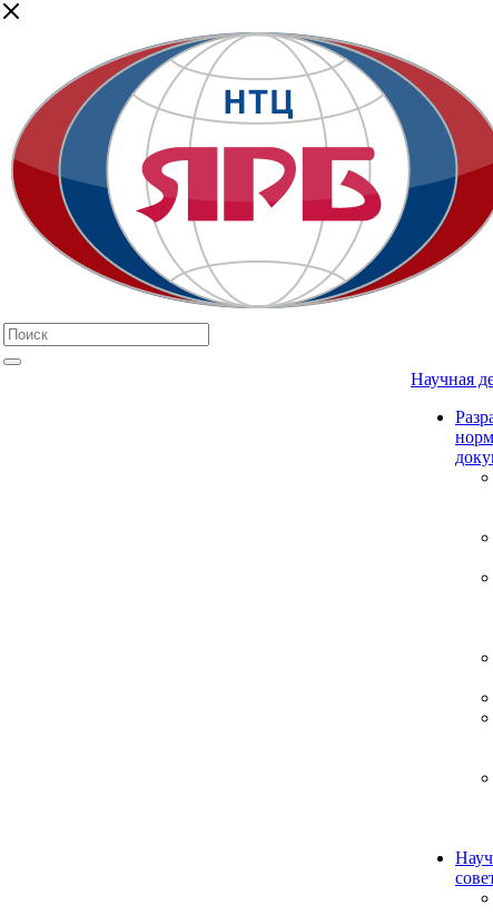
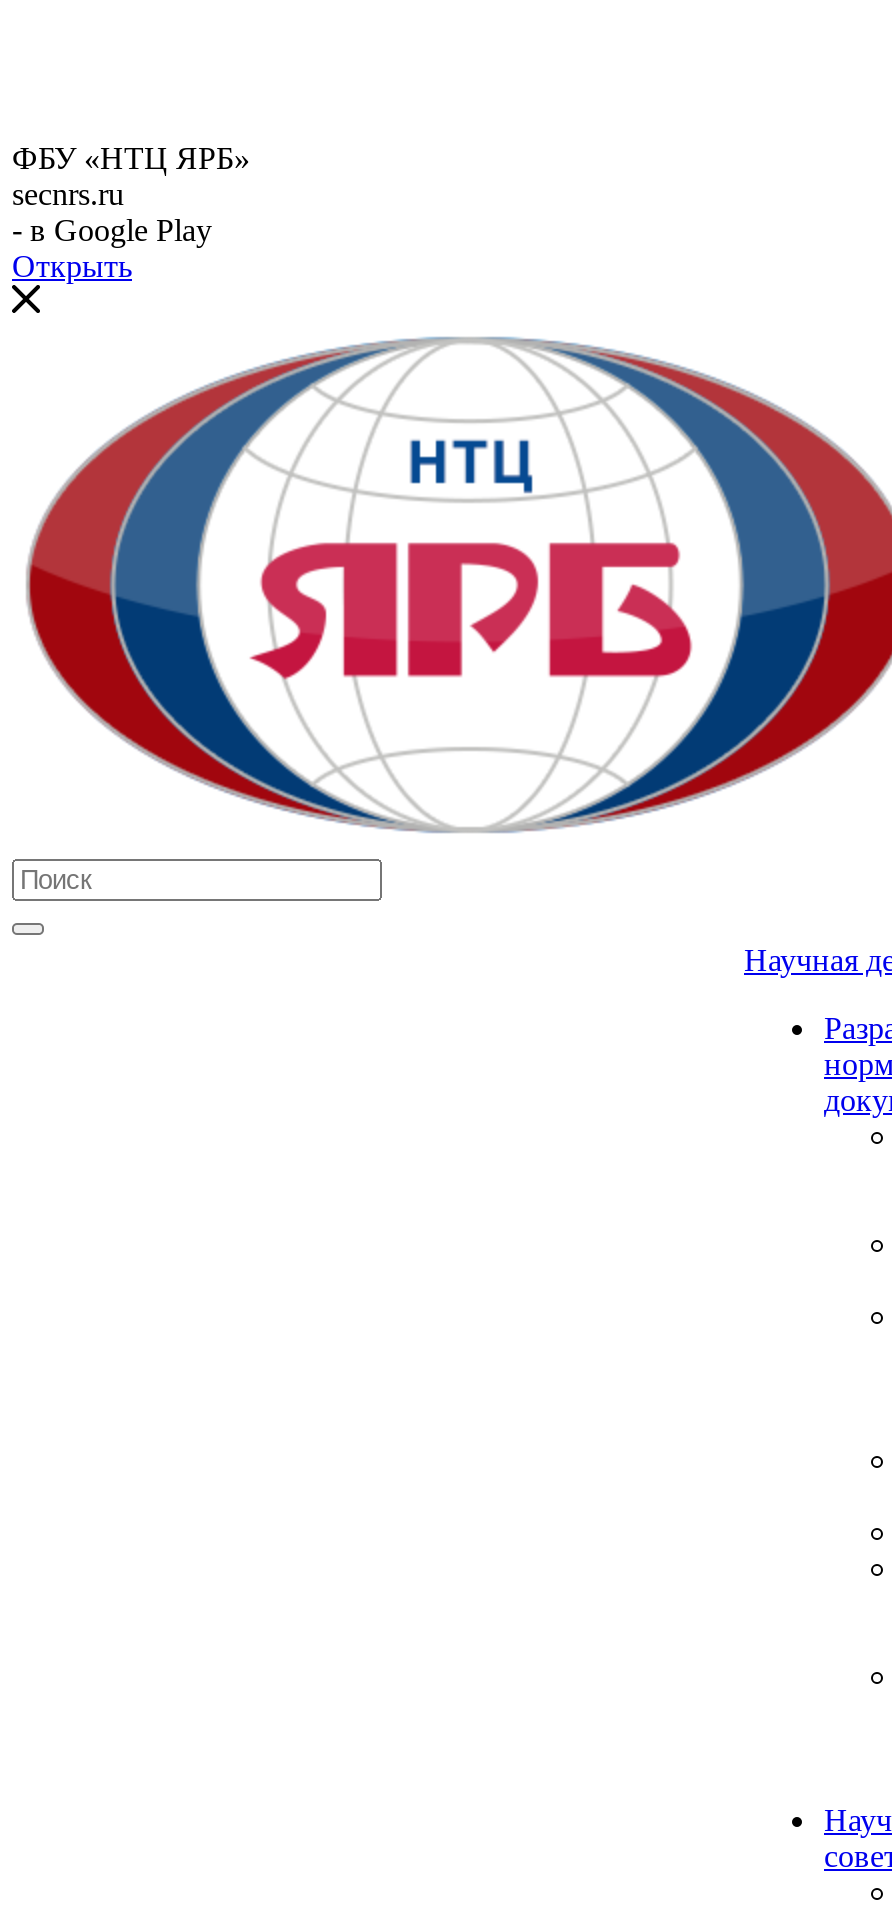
+ ФБУ «НТЦ ЯРБ»
+ secnrs.ru
+ - в Google Play
+ Открыть
